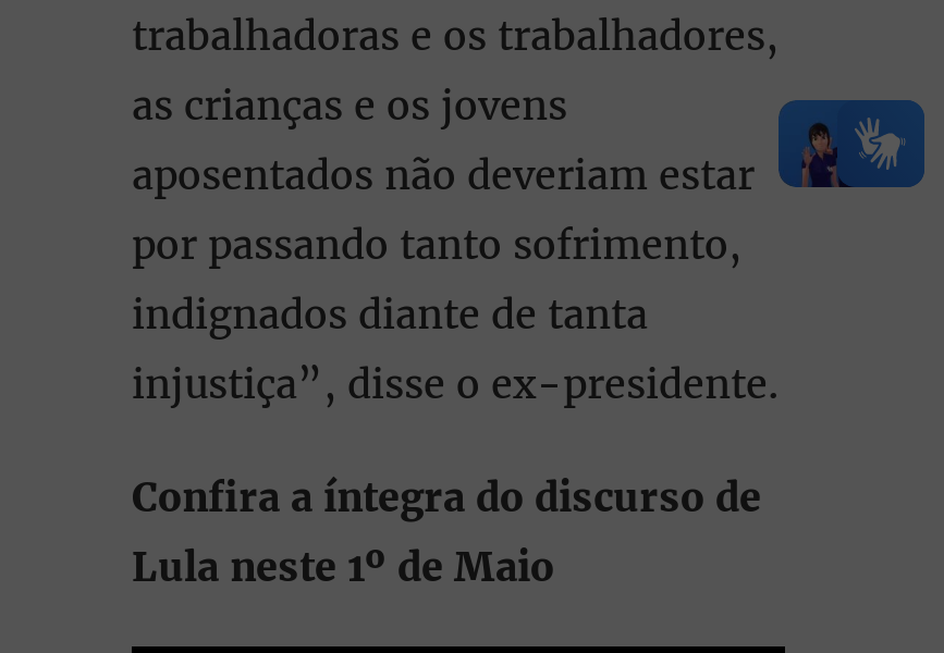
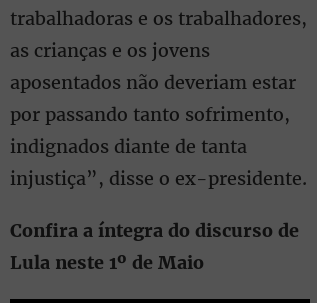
- [image]
